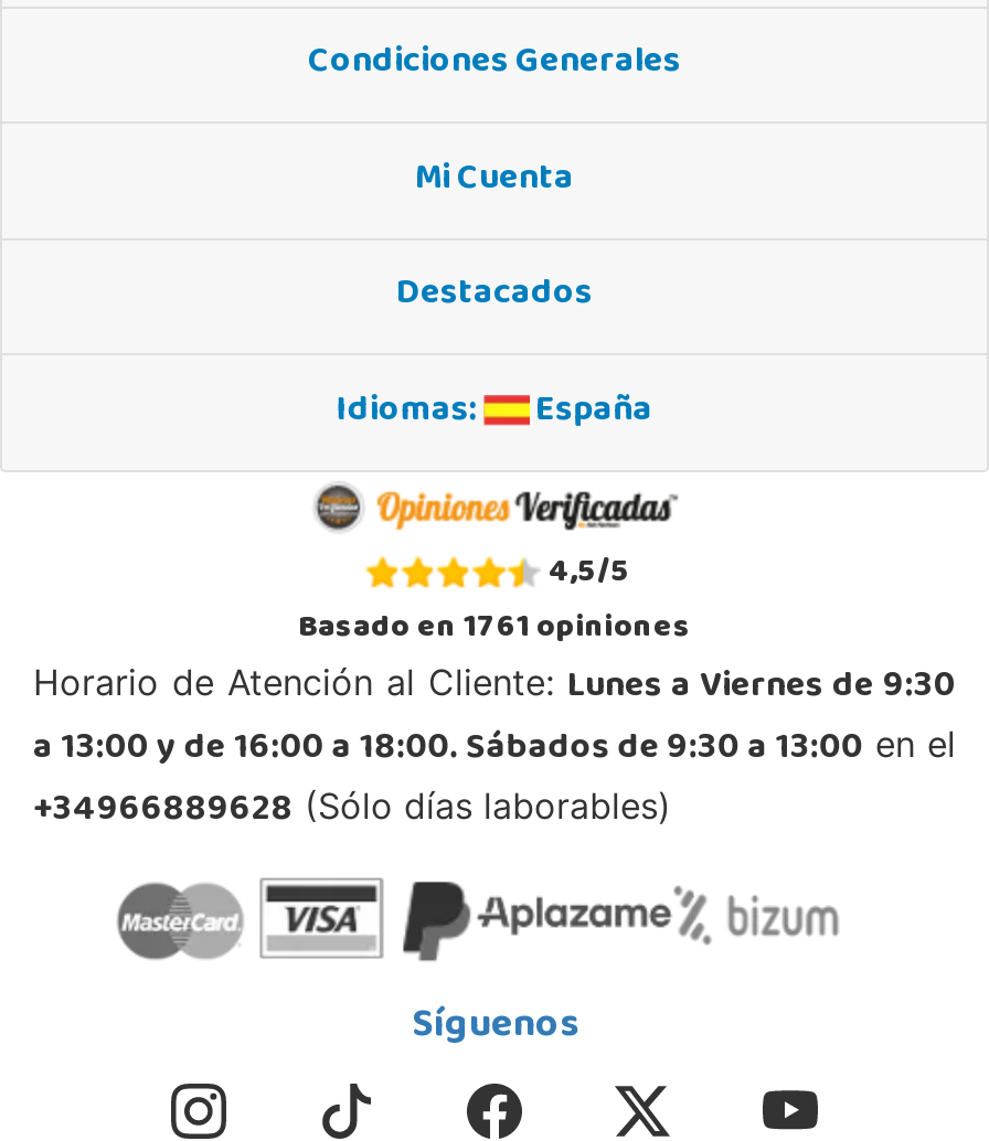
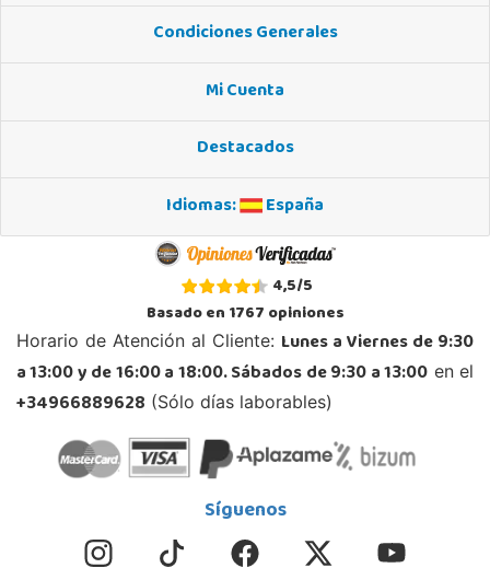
- Basado en 1761opiniones
+ Basado en 1767opiniones
